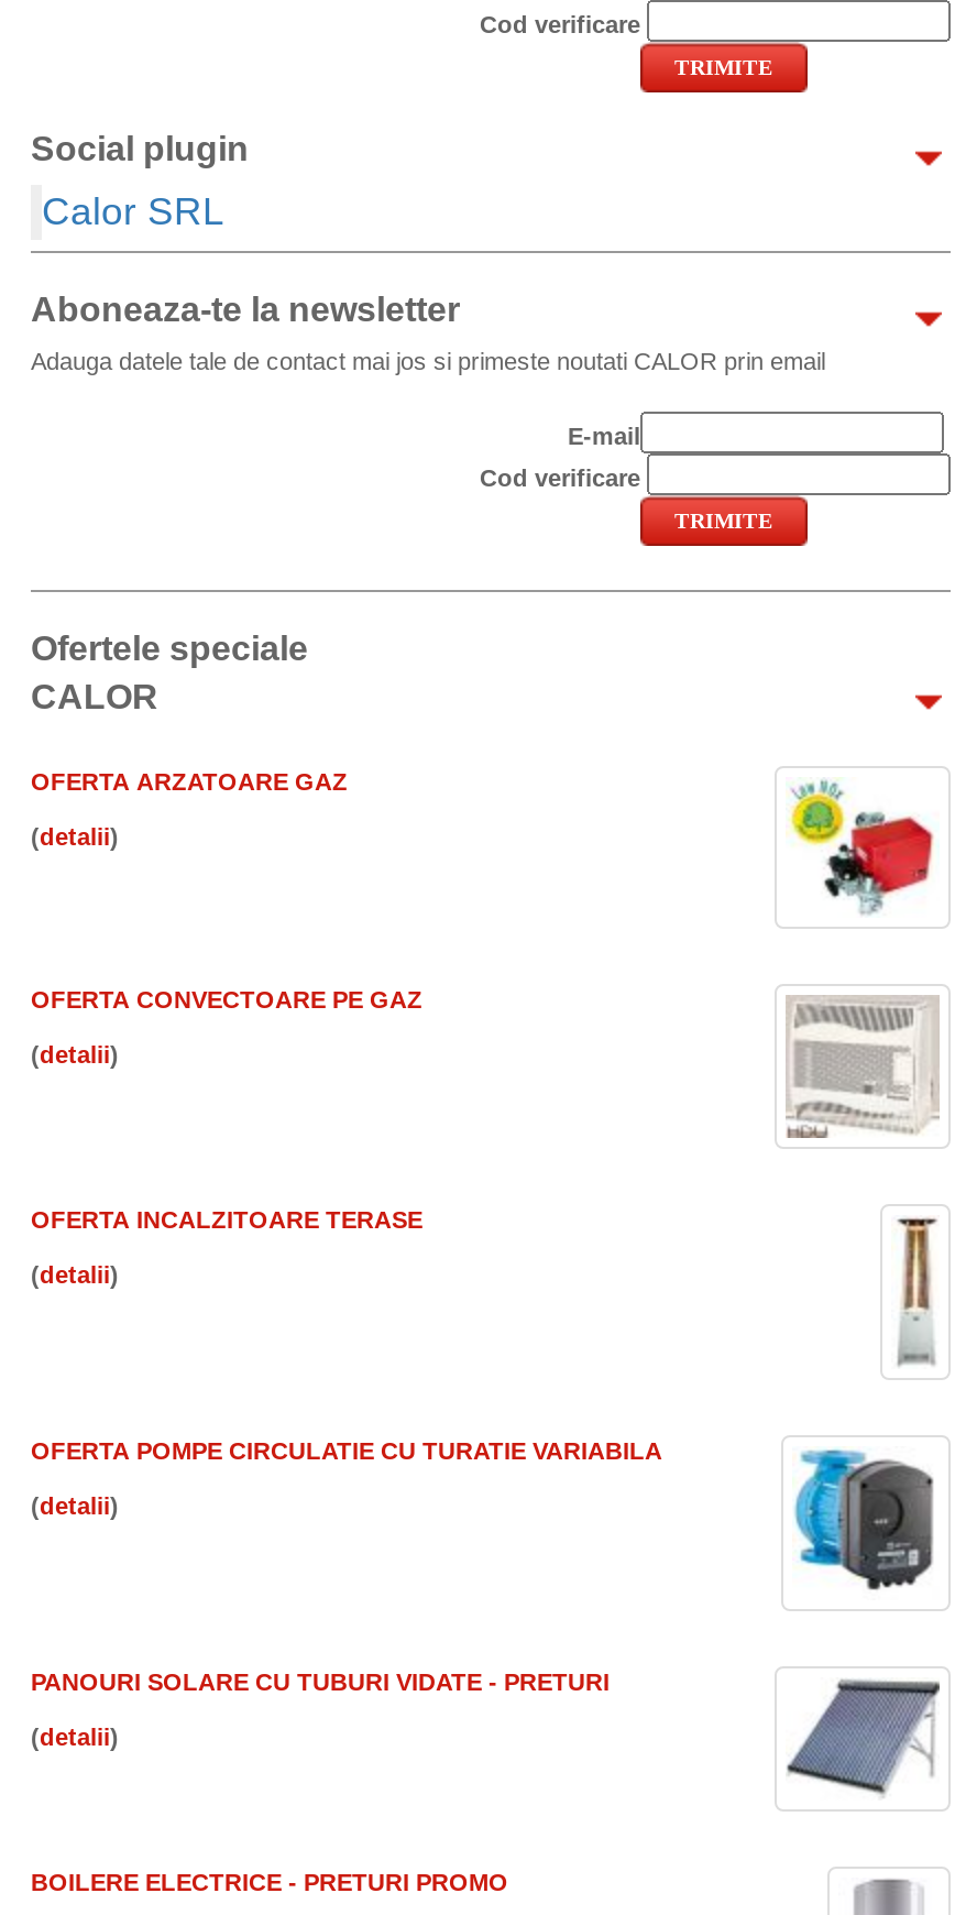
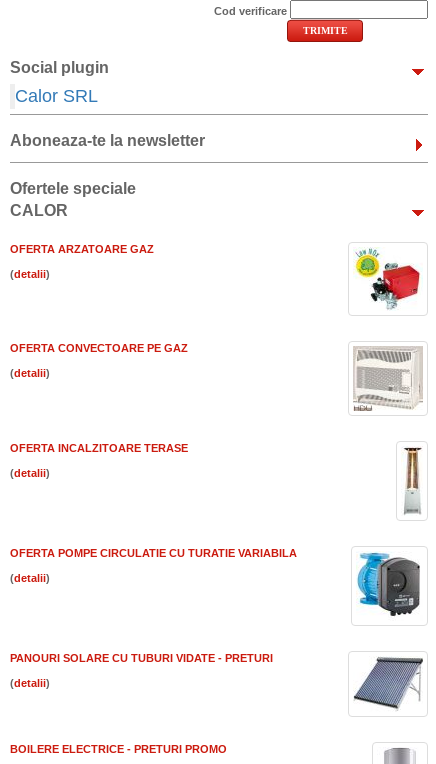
- [image]
- Adauga datele tale de contact mai jos si primeste noutati CALOR prin email
- E-mail
- Cod verificare
